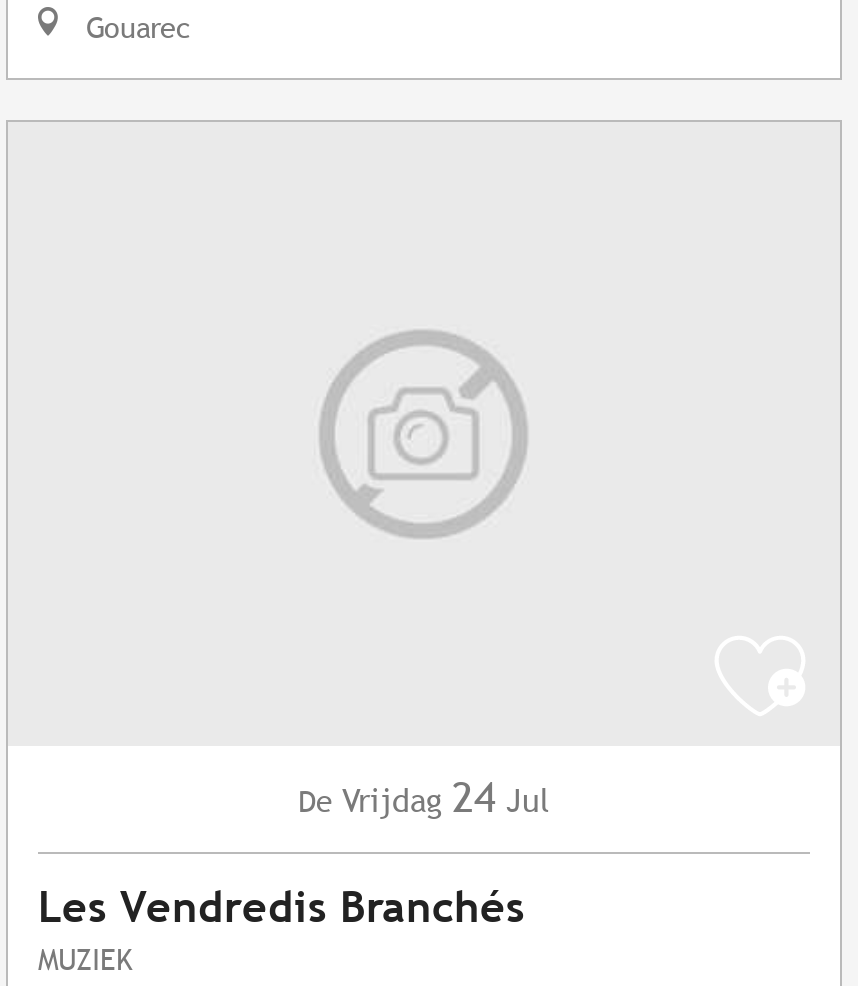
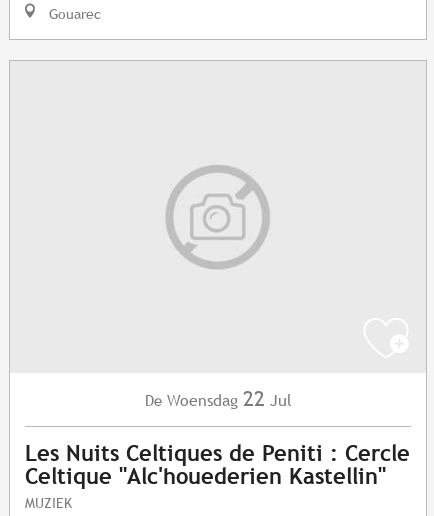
- De Vrijdag 24 Jul
+ De Woensdag 22 Jul

- Les Vendredis Branchés
+ Les Nuits Celtiques de Peniti : Cercle
+ Celtique "Alc'houederien Kastellin"
